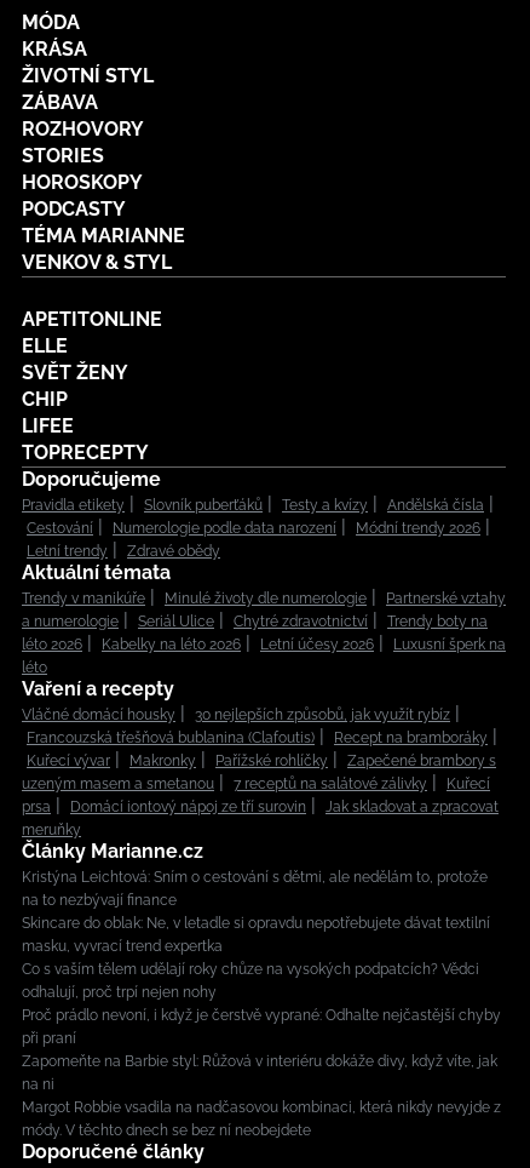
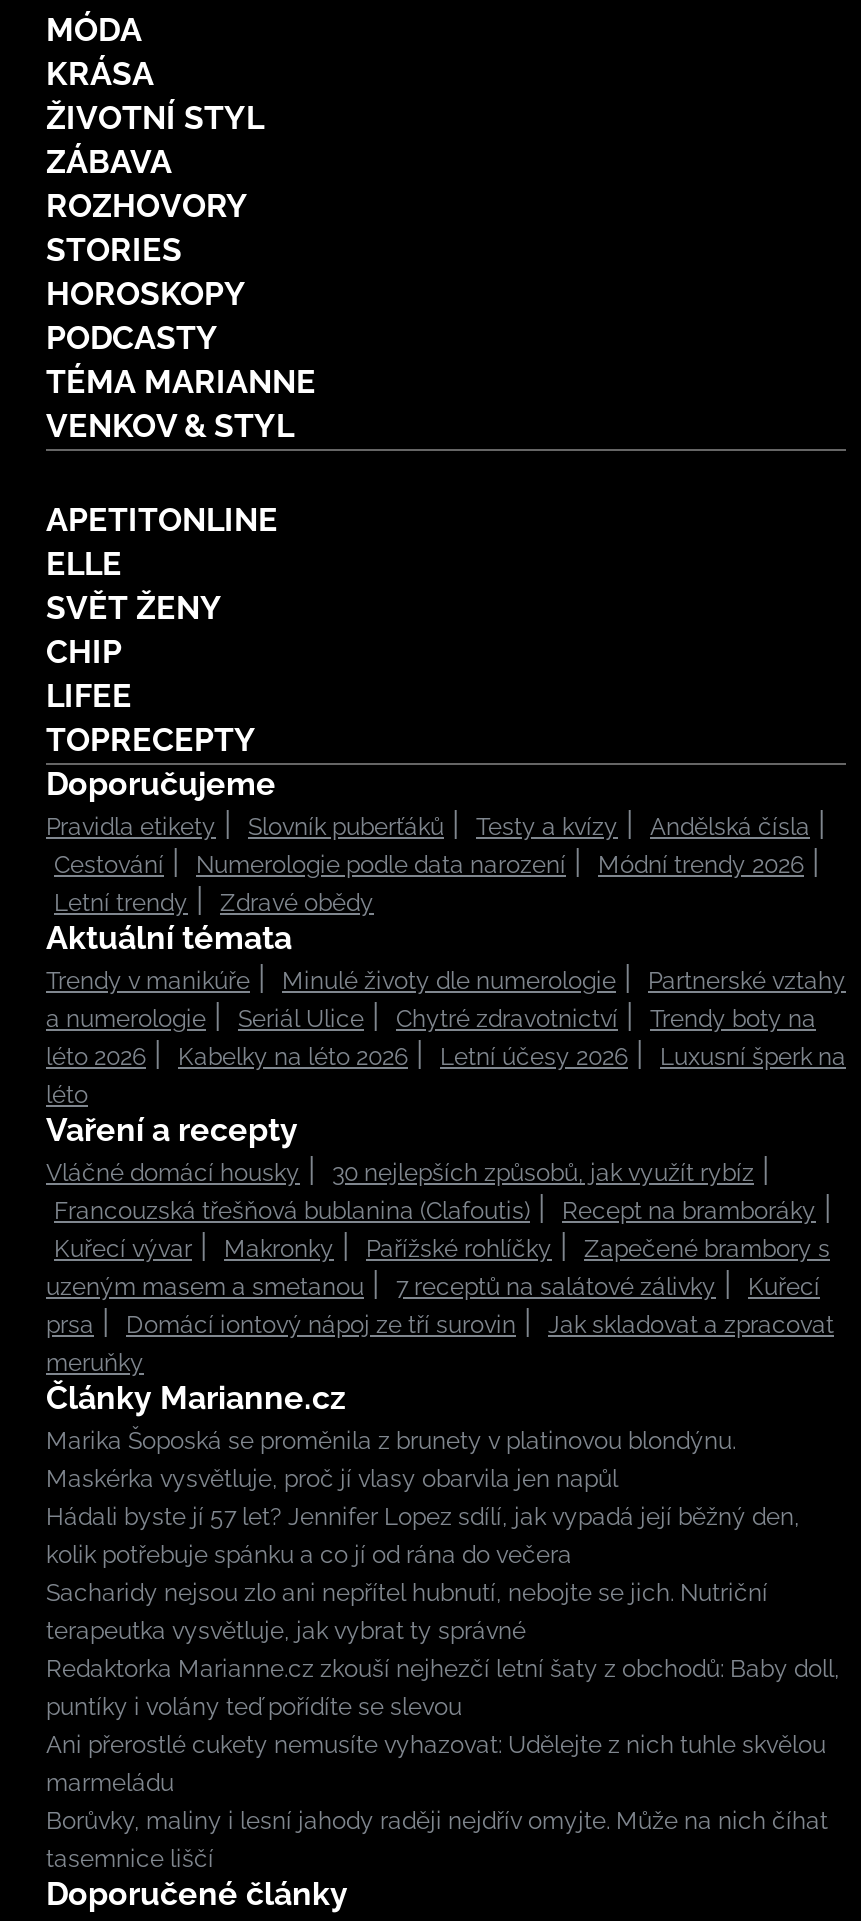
- Kristýna Leichtová: Sním o cestování s dětmi, ale nedělám to, protože
- na to nezbývají finance
- Skincare do oblak: Ne, v letadle si opravdu nepotřebujete dávat textilní
- masku, vyvrací trend expertka
- Co s vaším tělem udělají roky chůze na vysokých podpatcích? Vědci
- odhalují, proč trpí nejen nohy
- Proč prádlo nevoní, i když je čerstvě vyprané: Odhalte nejčastější chyby
- při praní
- Zapomeňte na Barbie styl: Růžová v interiéru dokáže divy, když víte, jak
- na ni
- Margot Robbie vsadila na nadčasovou kombinaci, která nikdy nevyjde z
- módy. V těchto dnech se bez ní neobejdete
+ Marika Šoposká se proměnila z brunety v platinovou blondýnu.
+ Maskérka vysvětluje, proč jí vlasy obarvila jen napůl
+ Hádali byste jí 57 let? Jennifer Lopez sdílí, jak vypadá její běžný den,
+ kolik potřebuje spánku a co jí od rána do večera
+ Sacharidy nejsou zlo ani nepřítel hubnutí, nebojte se jich. Nutriční
+ terapeutka vysvětluje, jak vybrat ty správné
+ Redaktorka Marianne.cz zkouší nejhezčí letní šaty z obchodů: Baby doll,
+ puntíky i volány teď pořídíte se slevou
+ Ani přerostlé cukety nemusíte vyhazovat: Udělejte z nich tuhle skvělou
+ marmeládu
+ Borůvky, maliny i lesní jahody raději nejdřív omyjte. Může na nich číhat
+ tasemnice liščí
